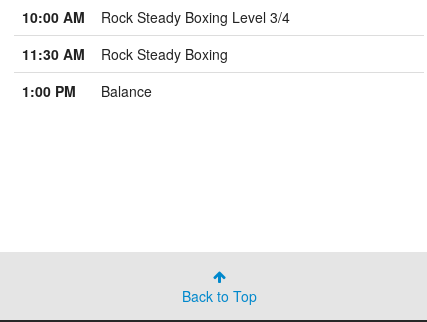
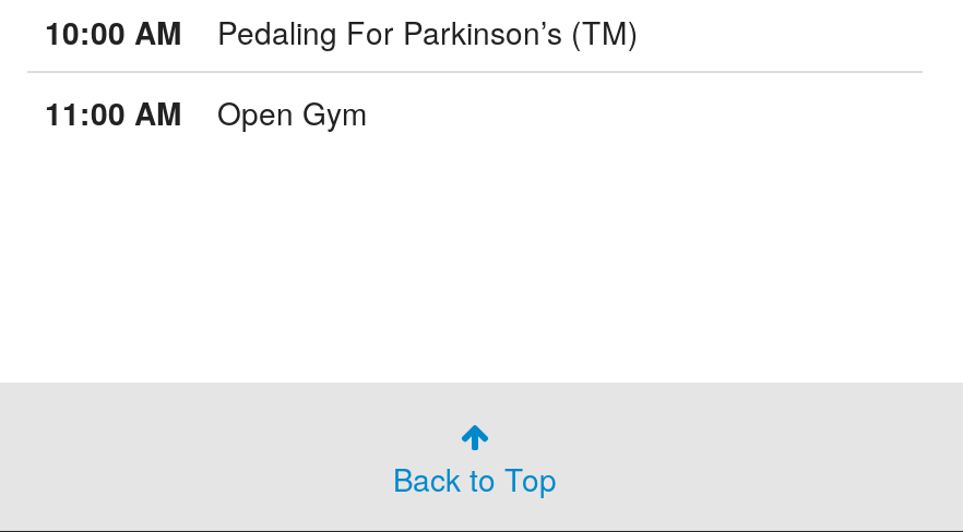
- Rock Steady Boxing Level 3/4
- 11:30 AM
- Rock Steady Boxing
- 1:00 PM
- Balance
+ Pedaling For Parkinson’s (TM)
+ 11:00 AM
+ Open Gym
